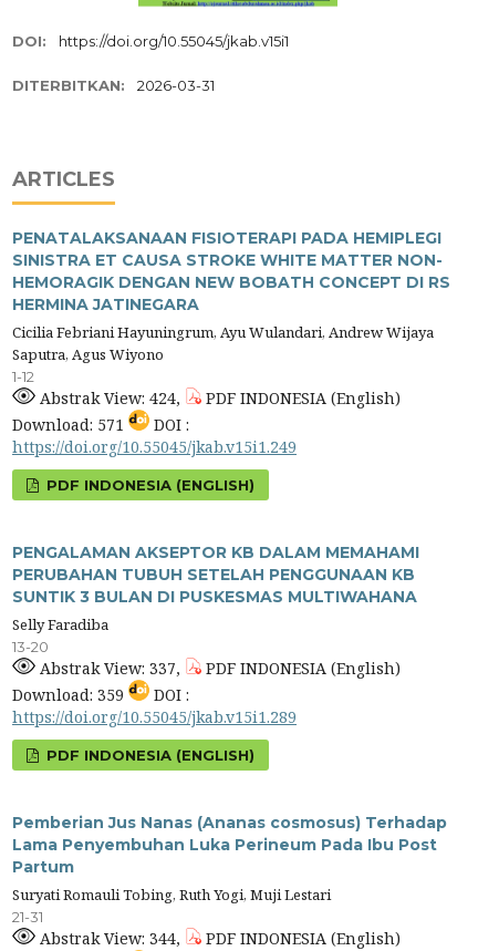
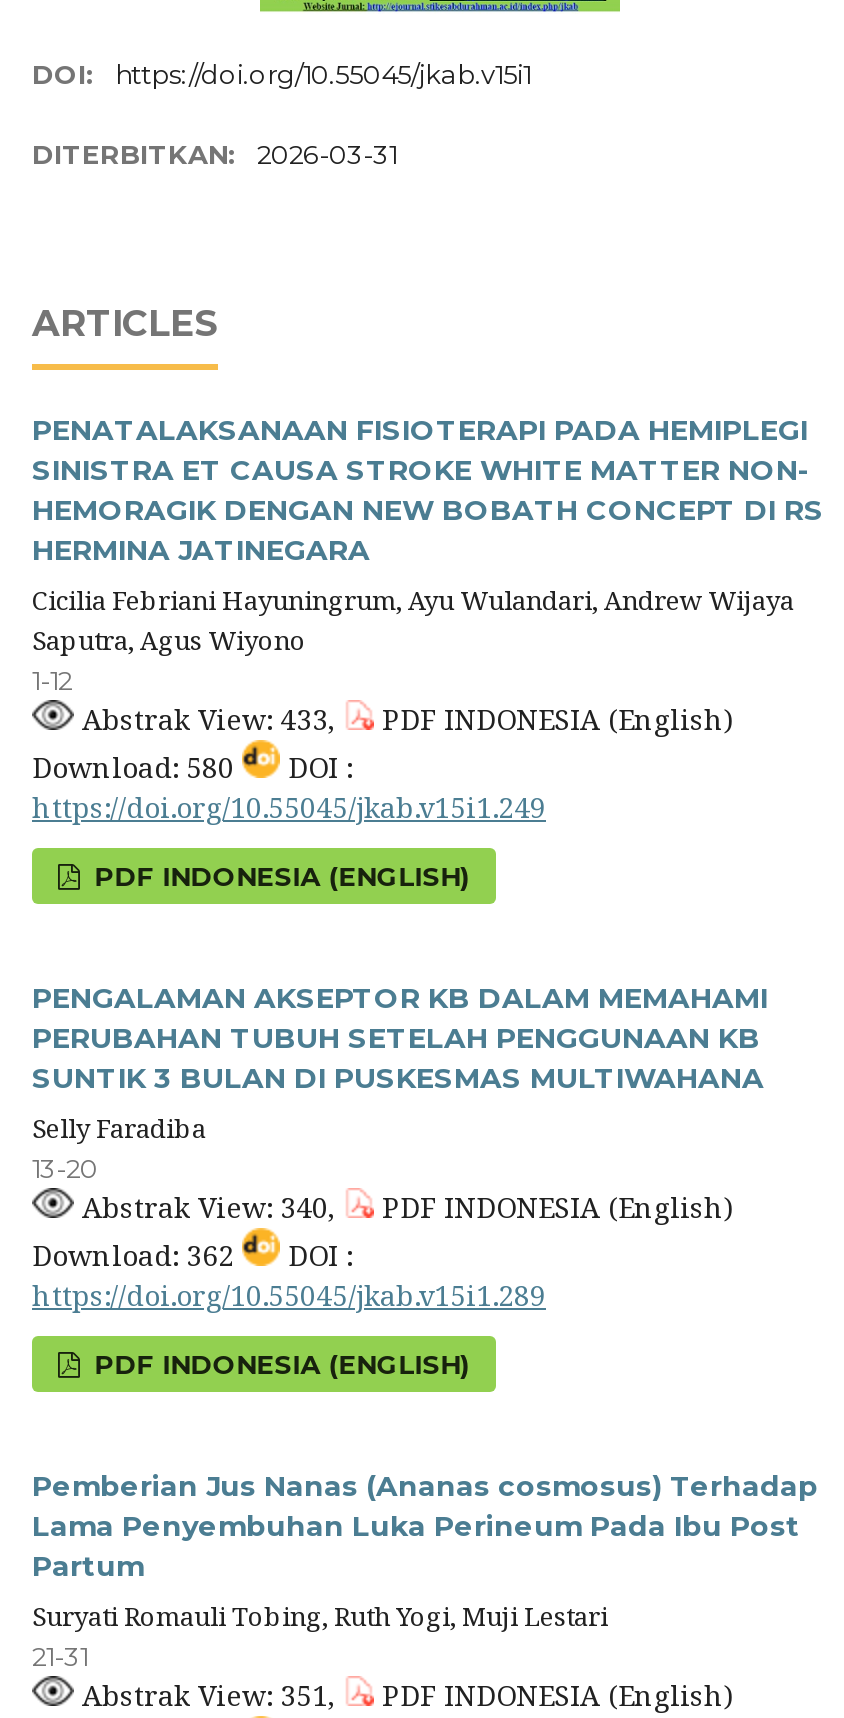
- Abstrak View: 424, PDF INDONESIA (English)
+ Abstrak View: 433, PDF INDONESIA (English)

- Download: 571 DOI :
+ Download: 580 DOI :

- Abstrak View: 337, PDF INDONESIA (English)
+ Abstrak View: 340, PDF INDONESIA (English)

- Download: 359 DOI :
+ Download: 362 DOI :

- Abstrak View: 344, PDF INDONESIA (English)
+ Abstrak View: 351, PDF INDONESIA (English)
